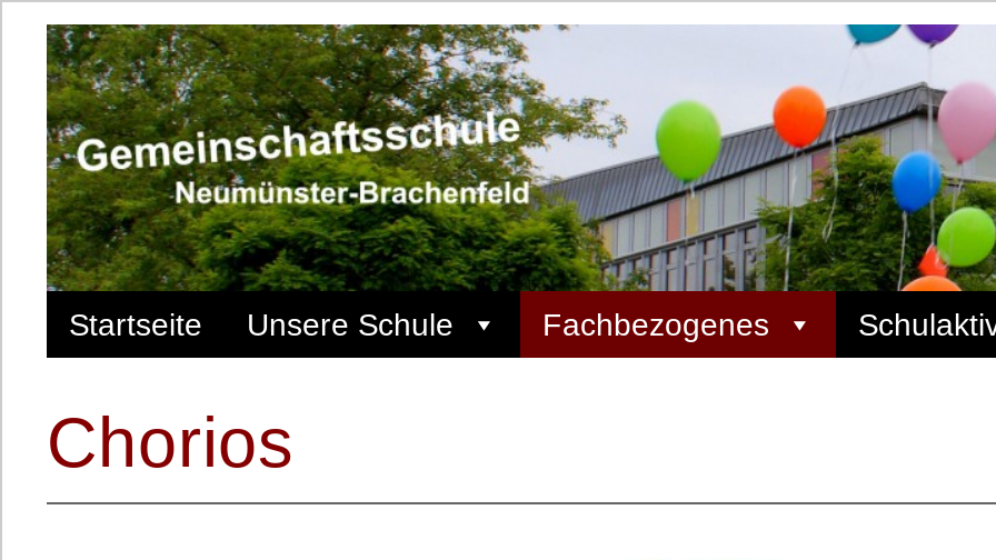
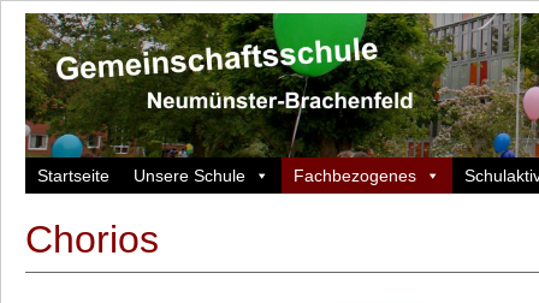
- [image]
+ [image]
